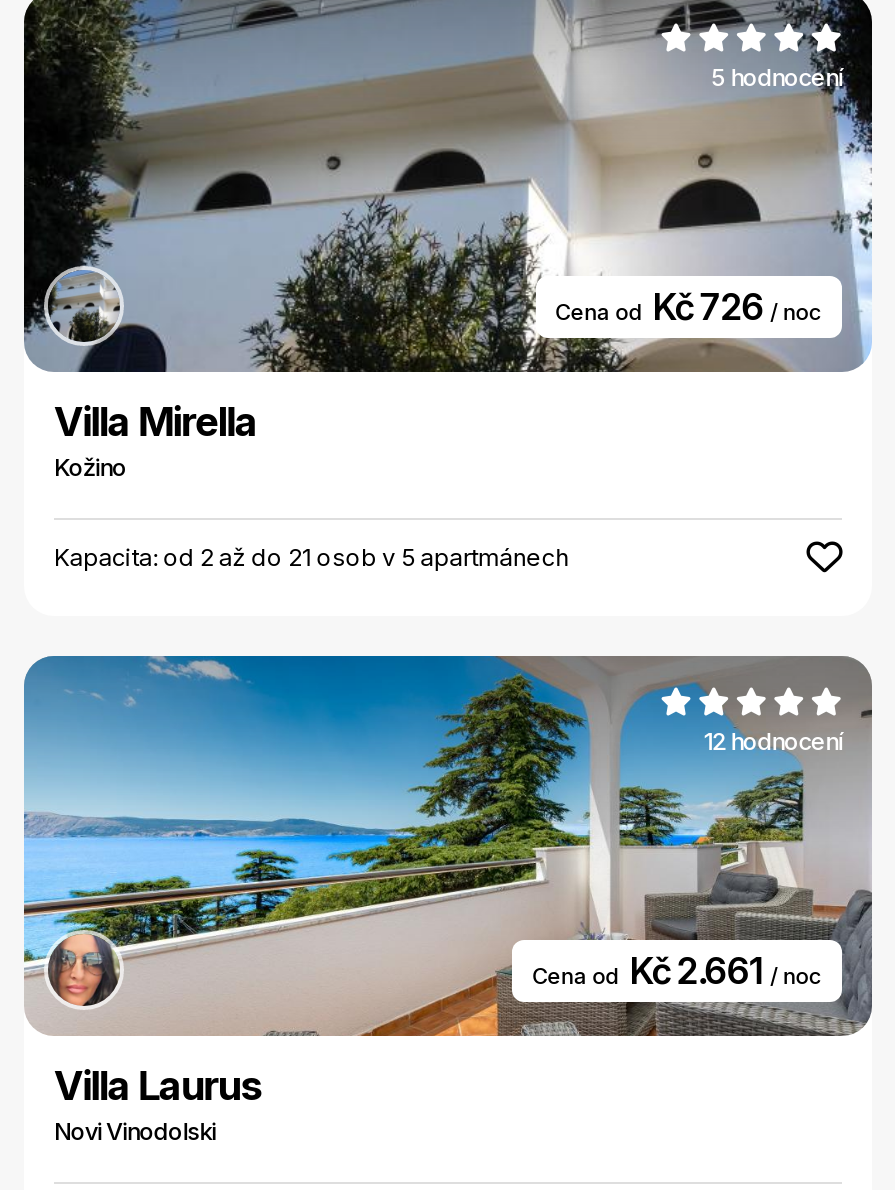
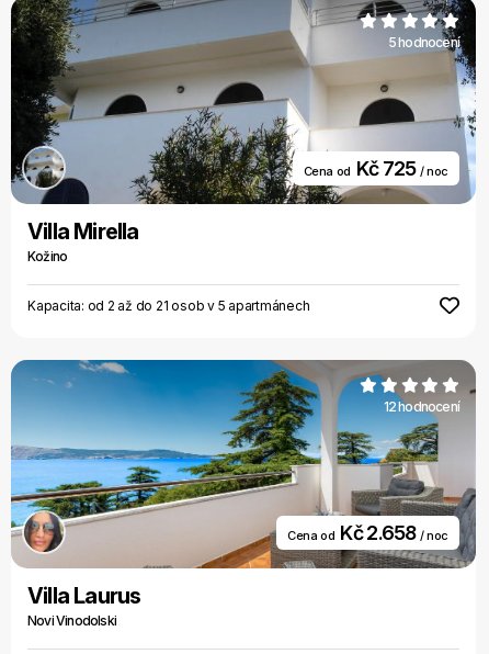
- Cena od Kč 726 / noc
+ Cena od Kč 725 / noc

- Cena od Kč 2.661 / noc
+ Cena od Kč 2.658 / noc
